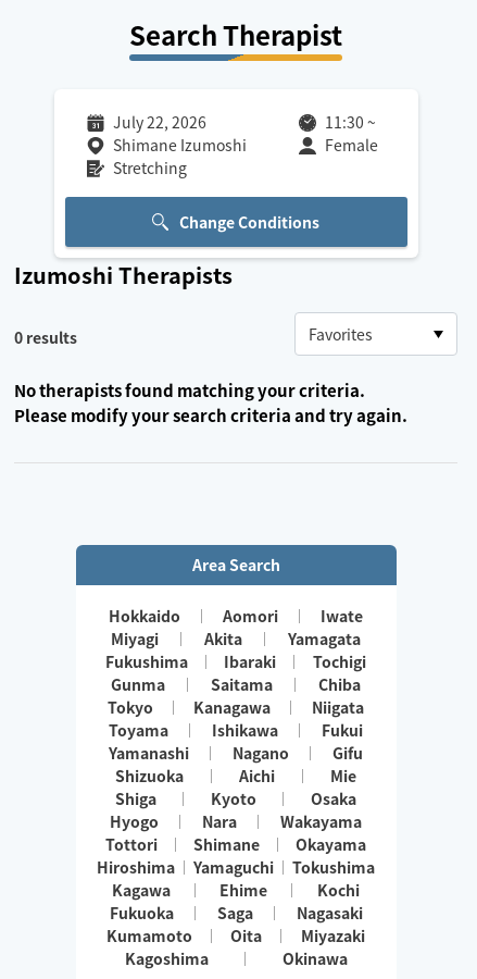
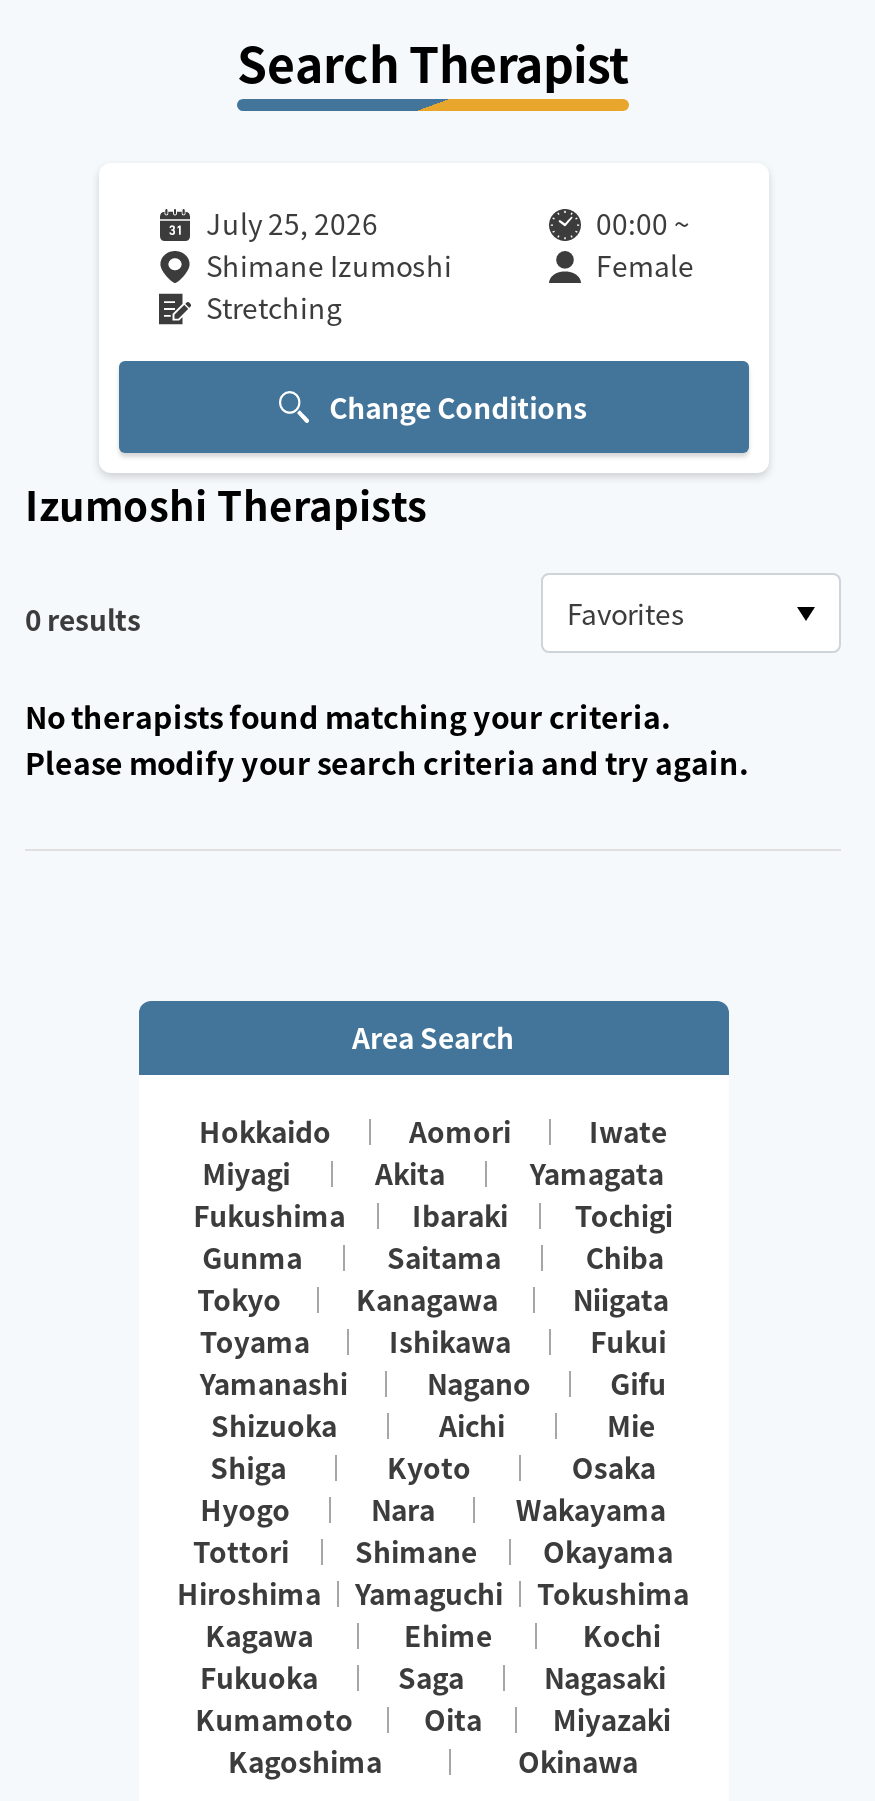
- July 22, 2026
+ July 25, 2026

- 11:30 ~
+ 00:00 ~
